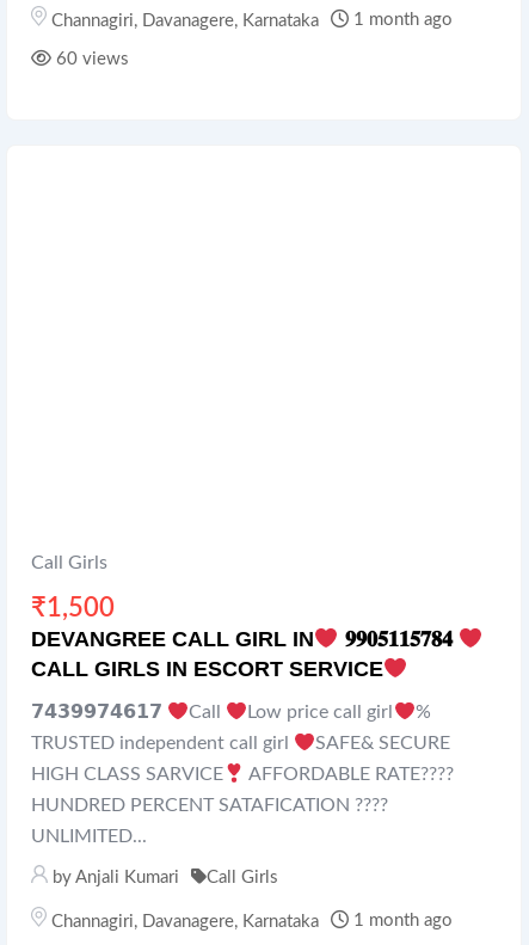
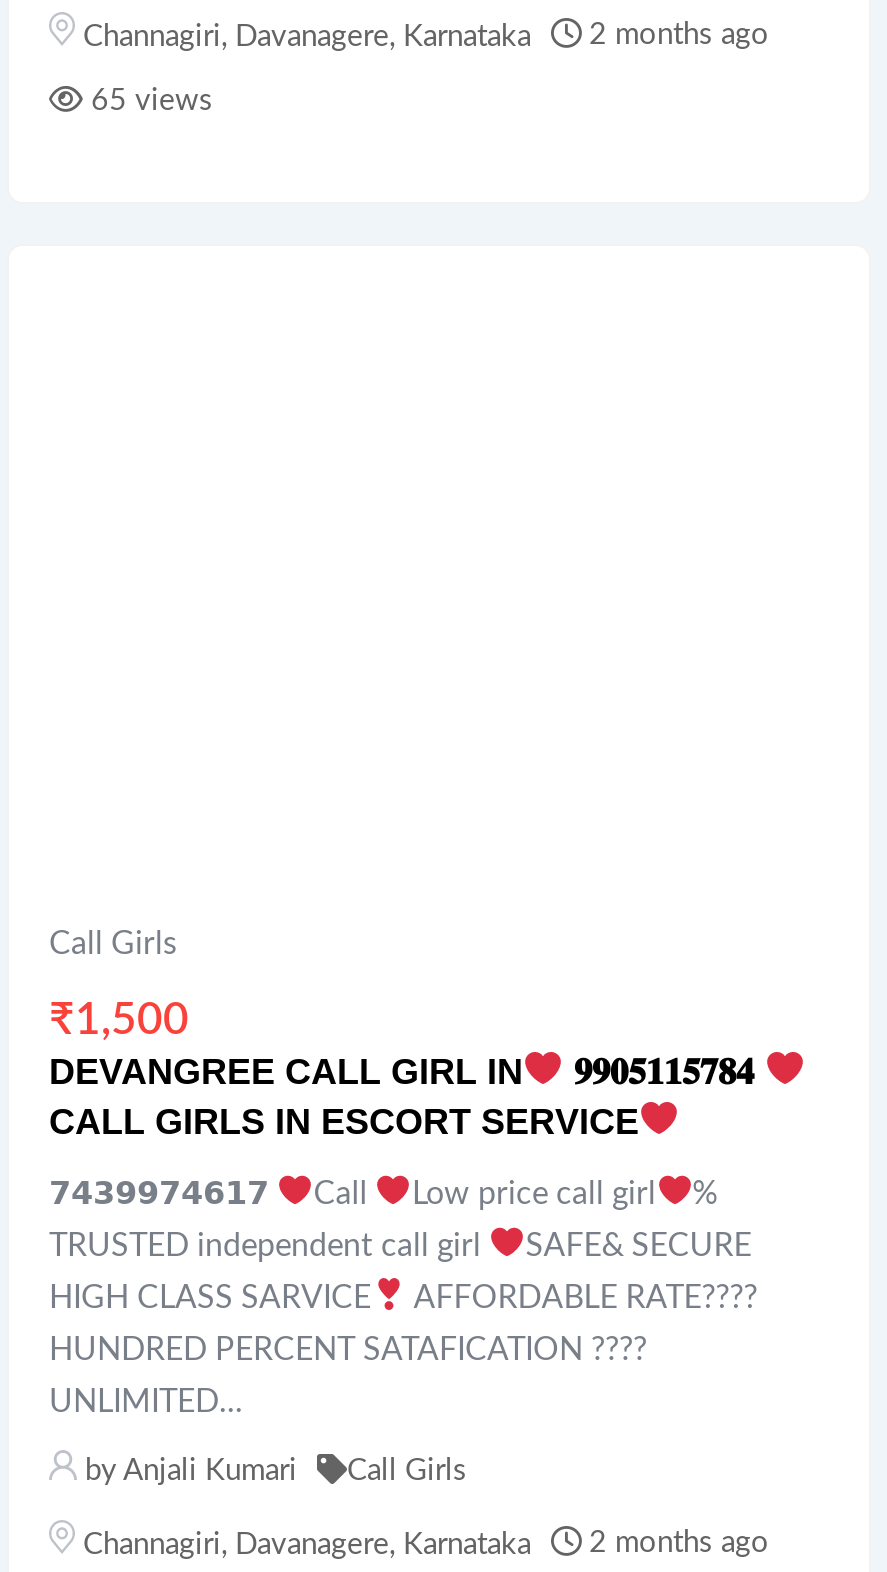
- Channagiri, Davanagere, Karnataka 1 month ago
+ Channagiri, Davanagere, Karnataka 2 months ago

- 60 views
+ 65 views

- Channagiri, Davanagere, Karnataka 1 month ago
+ Channagiri, Davanagere, Karnataka 2 months ago
